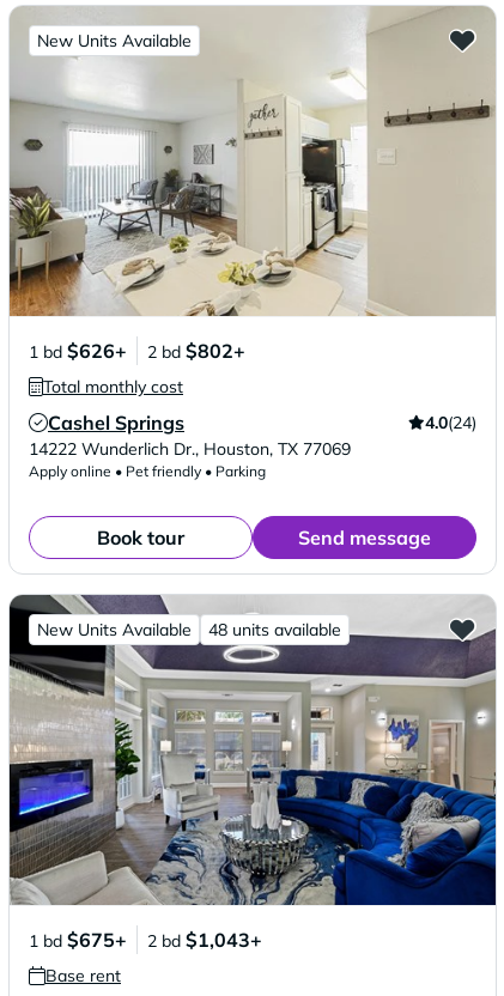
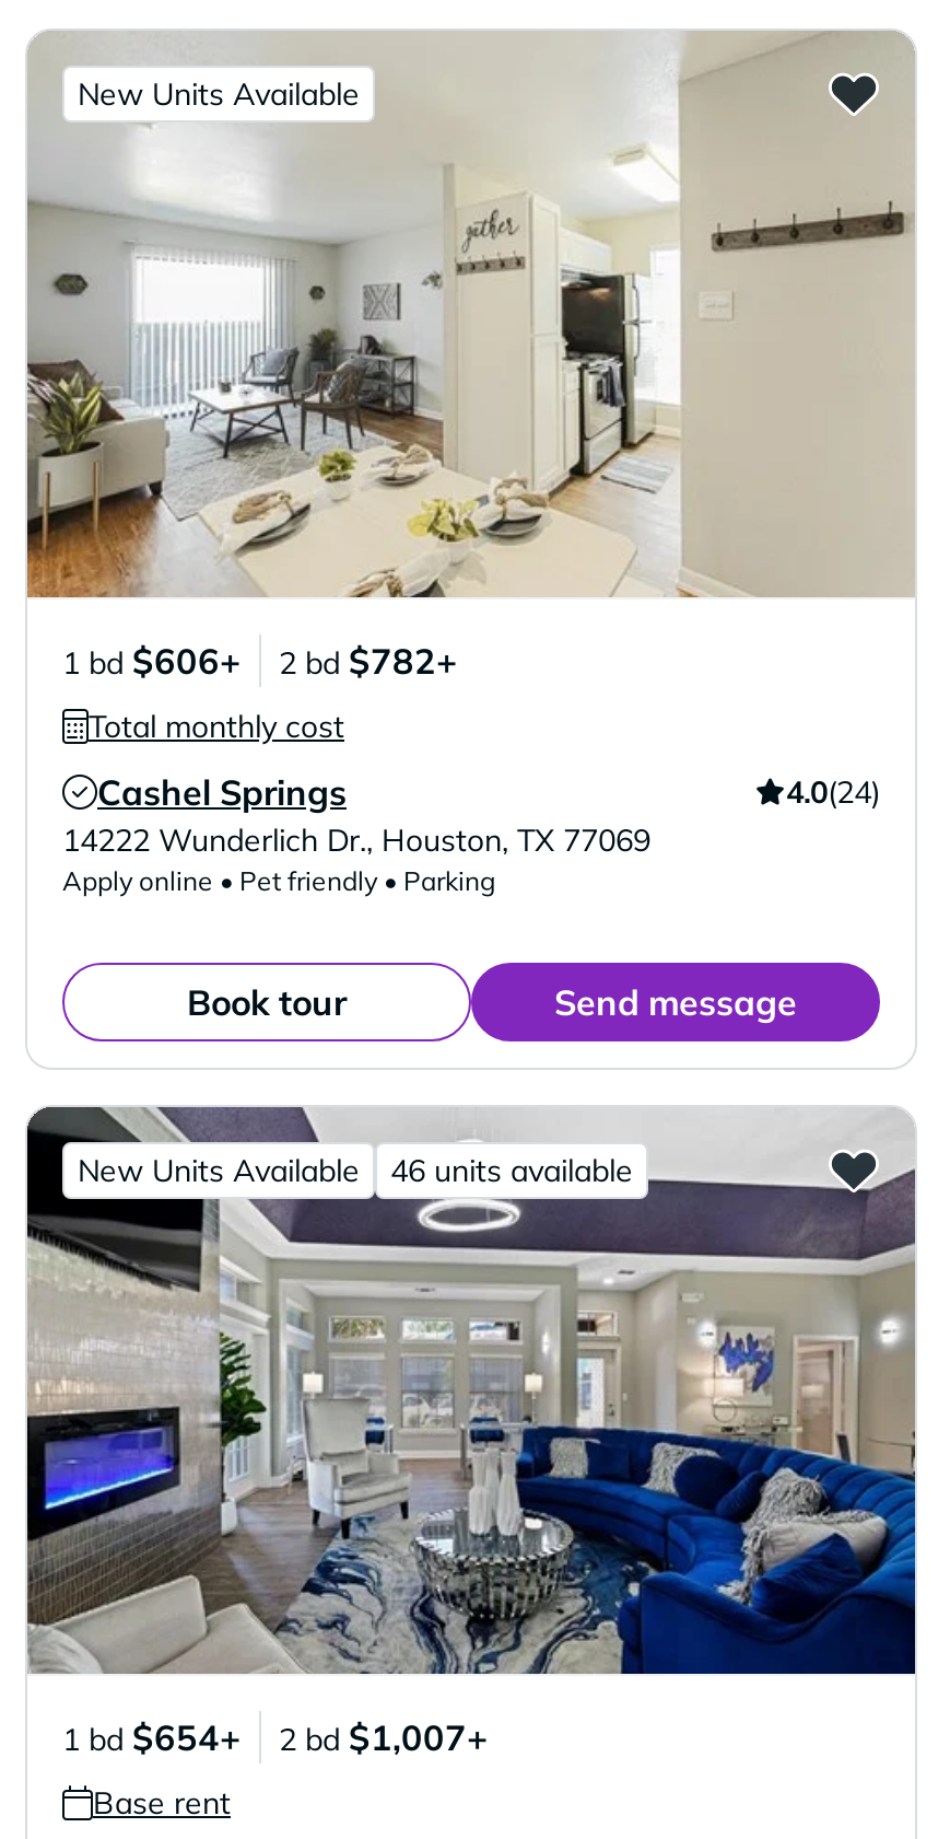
- 1 bd $626+
+ 1 bd $606+

- 2 bd $802+
+ 2 bd $782+

- 48 units available
+ 46 units available

- 1 bd $675+
+ 1 bd $654+

- 2 bd $1,043+
+ 2 bd $1,007+
